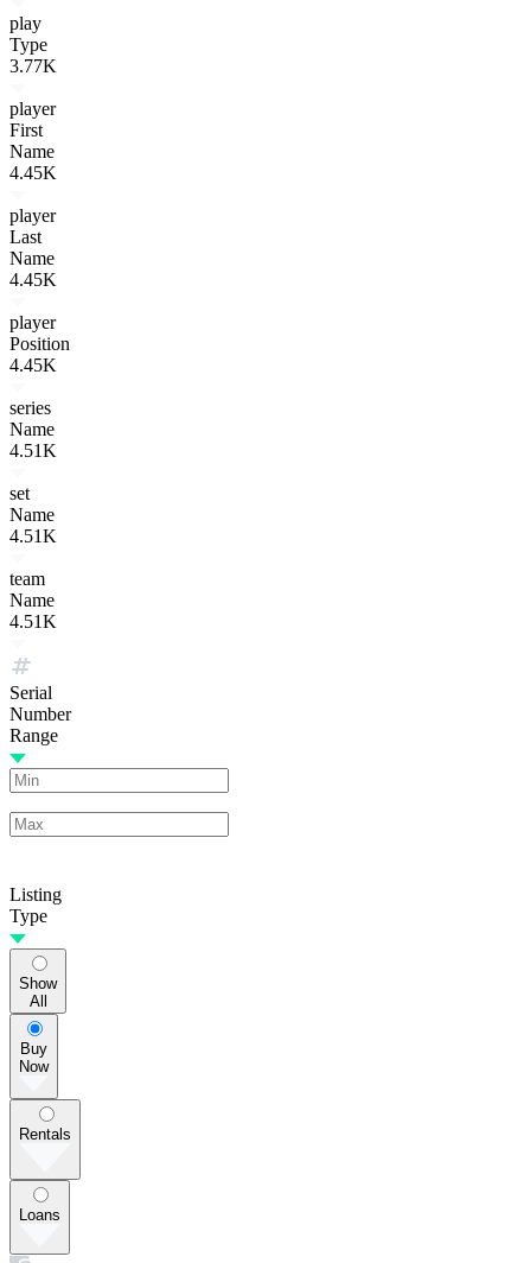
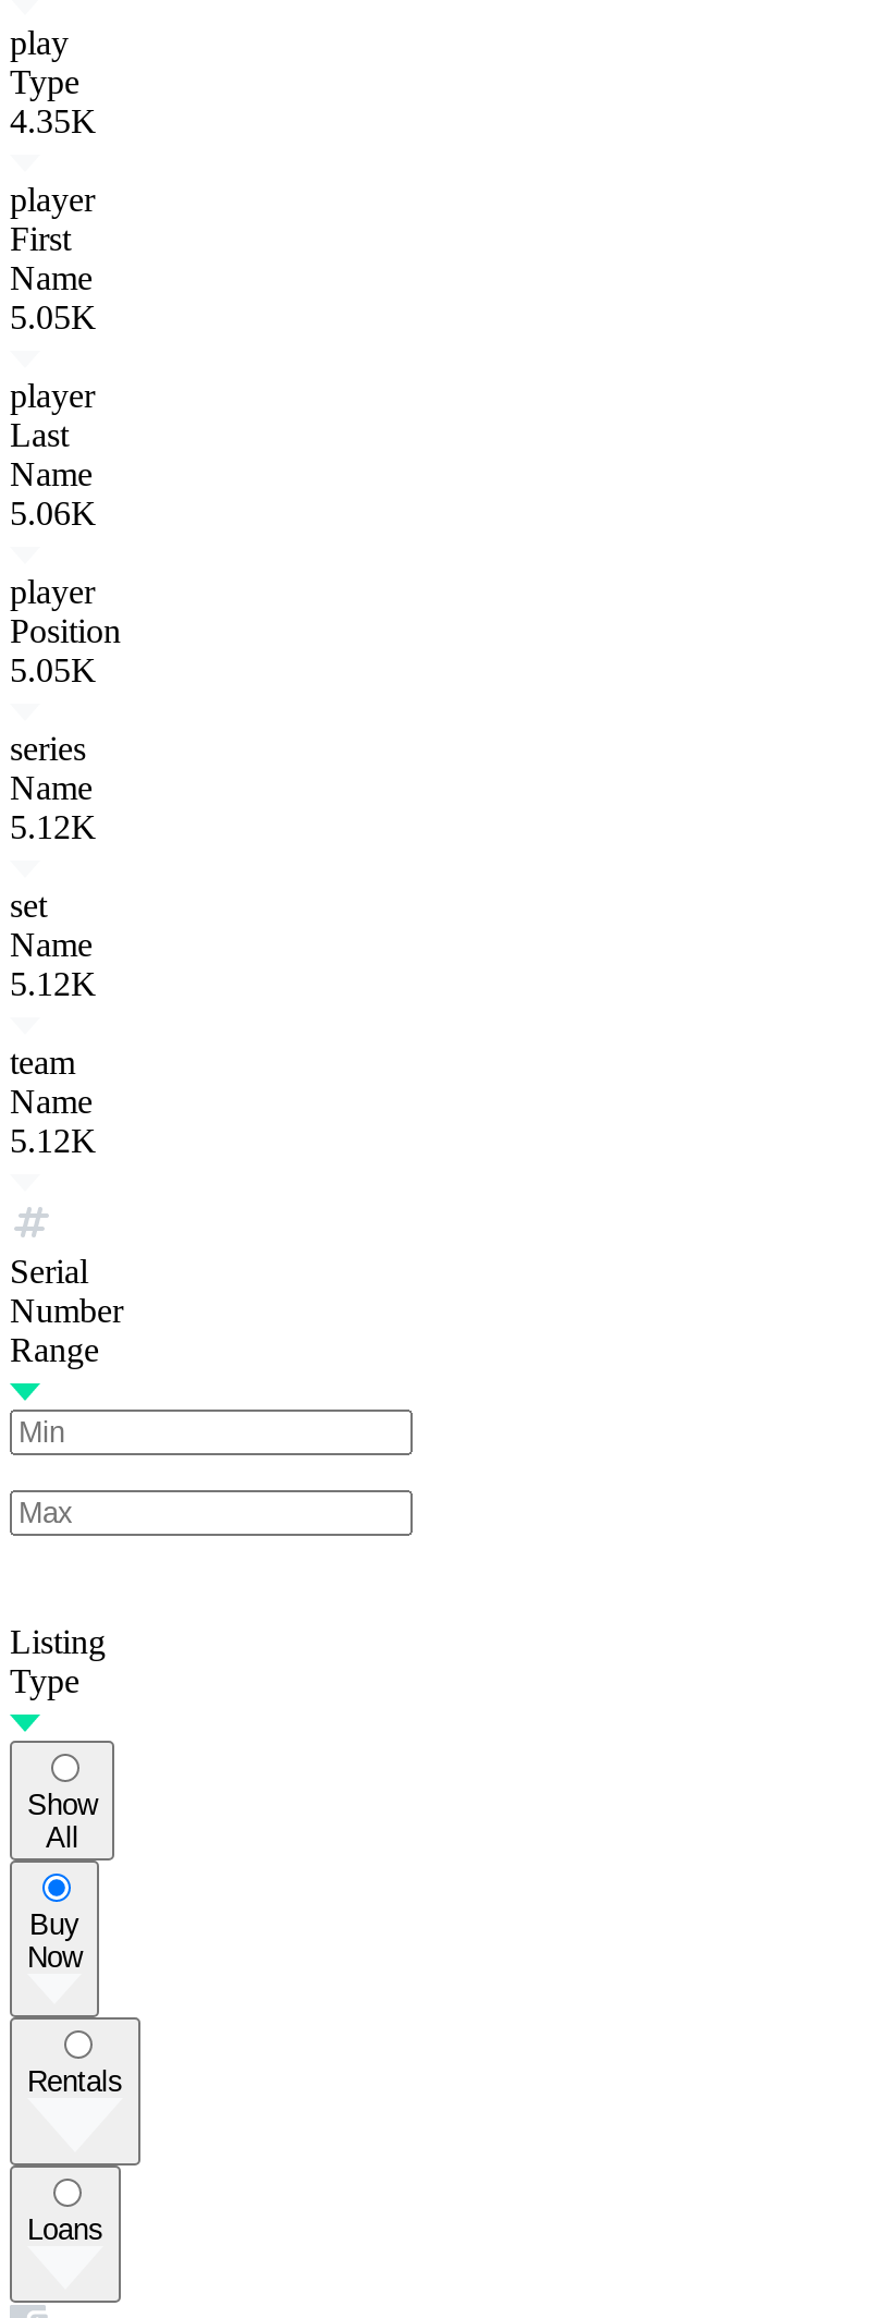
- 3.77K
+ 4.35K

- 4.45K
+ 5.05K

- 4.45K
+ 5.06K

- 4.45K
+ 5.05K

- 4.51K
+ 5.12K

- 4.51K
+ 5.12K

- 4.51K
+ 5.12K
